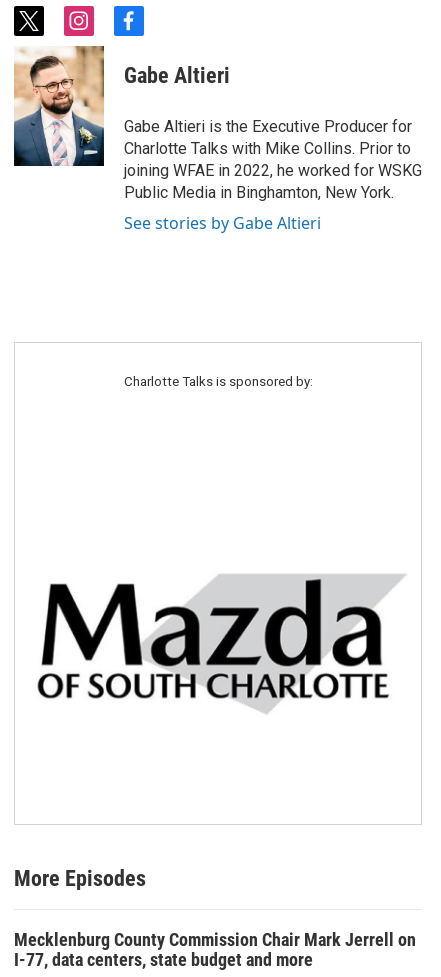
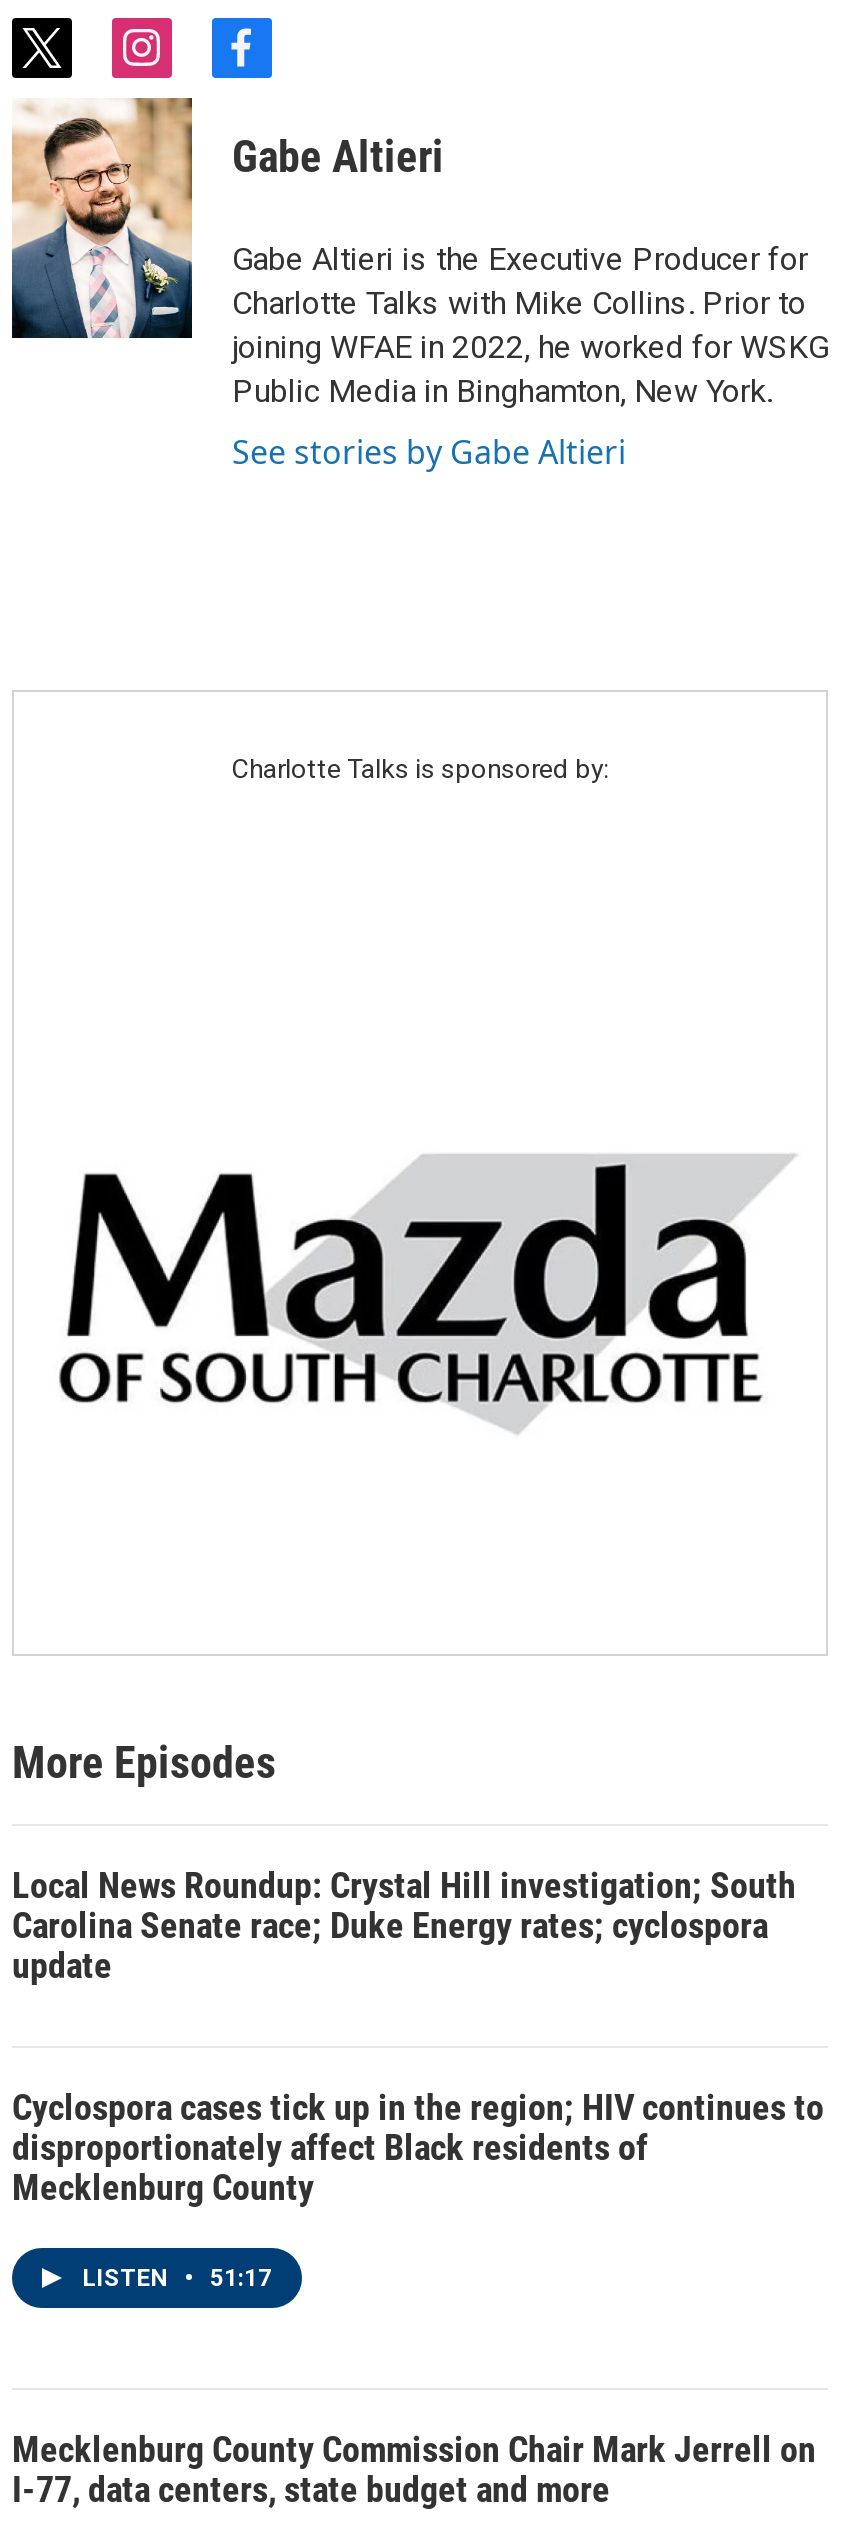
+ Local News Roundup: Crystal Hill investigation; South
+ Carolina Senate race; Duke Energy rates; cyclospora
+ update
+ Cyclospora cases tick up in the region; HIV continues to
+ disproportionately affect Black residents of
+ Mecklenburg County
+ LISTEN • 51:17
